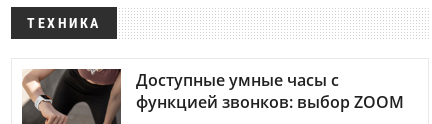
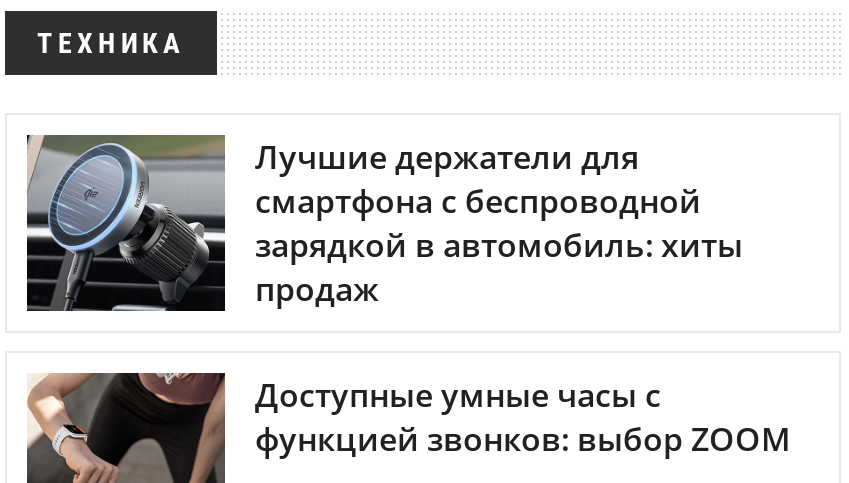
+ [image]
+ Лучшие держатели для
+ смартфона с беспроводной
+ зарядкой в автомобиль: хиты
+ продаж
